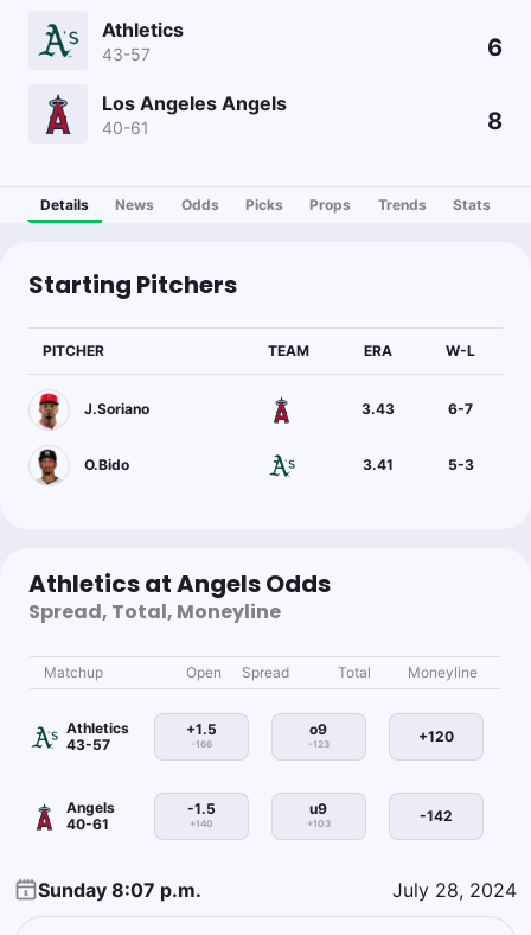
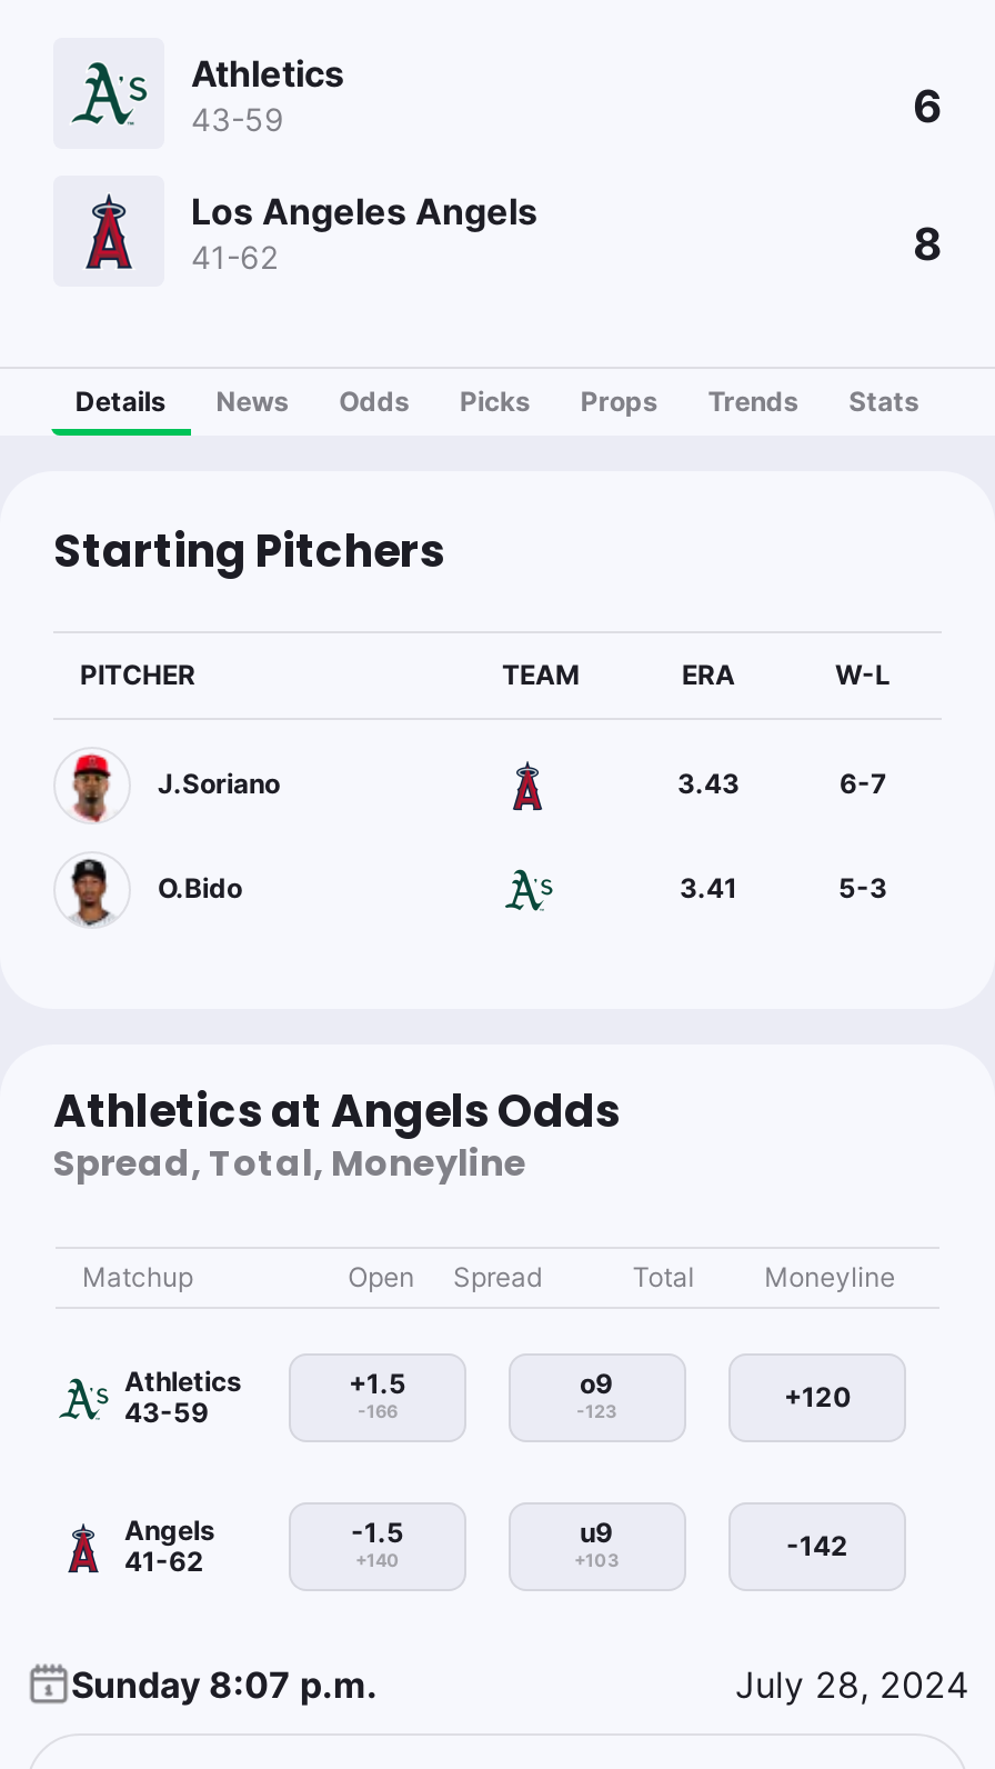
- 43-57
+ 43-59

- 40-61
+ 41-62

- 43-57
+ 43-59

- 40-61
+ 41-62
